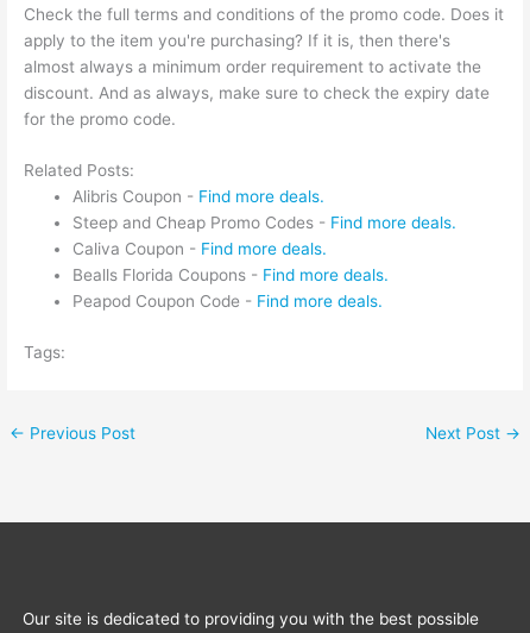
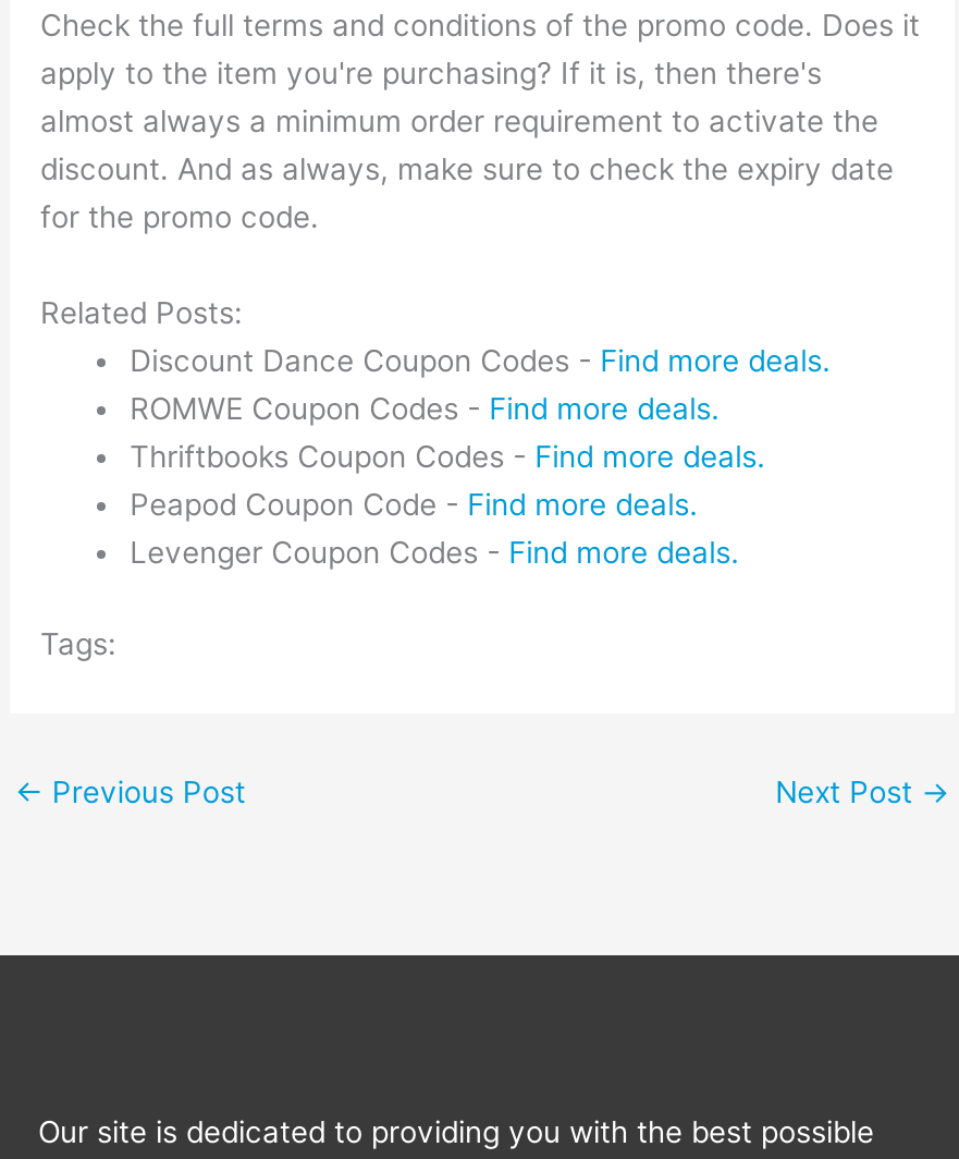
- Alibris Coupon - Find more deals.
- Steep and Cheap Promo Codes - Find more deals.
- Caliva Coupon - Find more deals.
- Bealls Florida Coupons - Find more deals.
+ Discount Dance Coupon Codes - Find more deals.
+ ROMWE Coupon Codes - Find more deals.
+ Thriftbooks Coupon Codes - Find more deals.

moved up: Peapod Coupon Code - Find more deals.

+ Levenger Coupon Codes - Find more deals.
